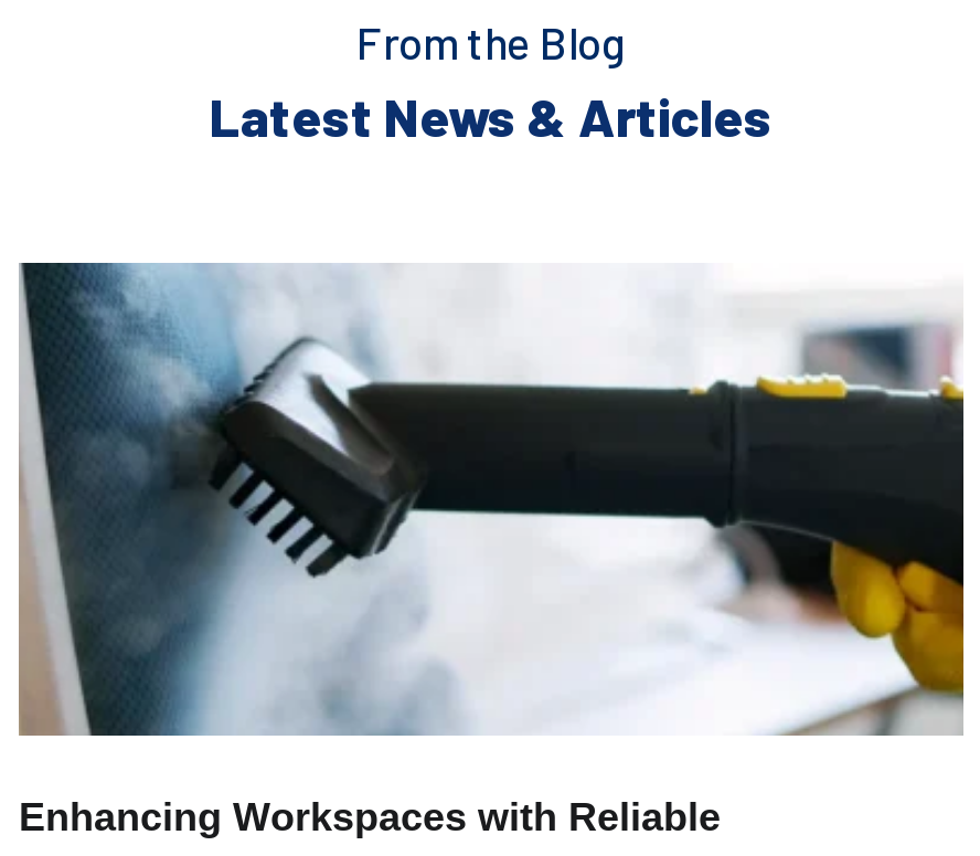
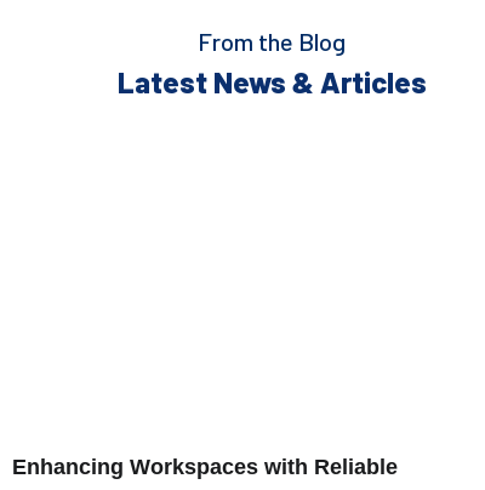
- [image]
